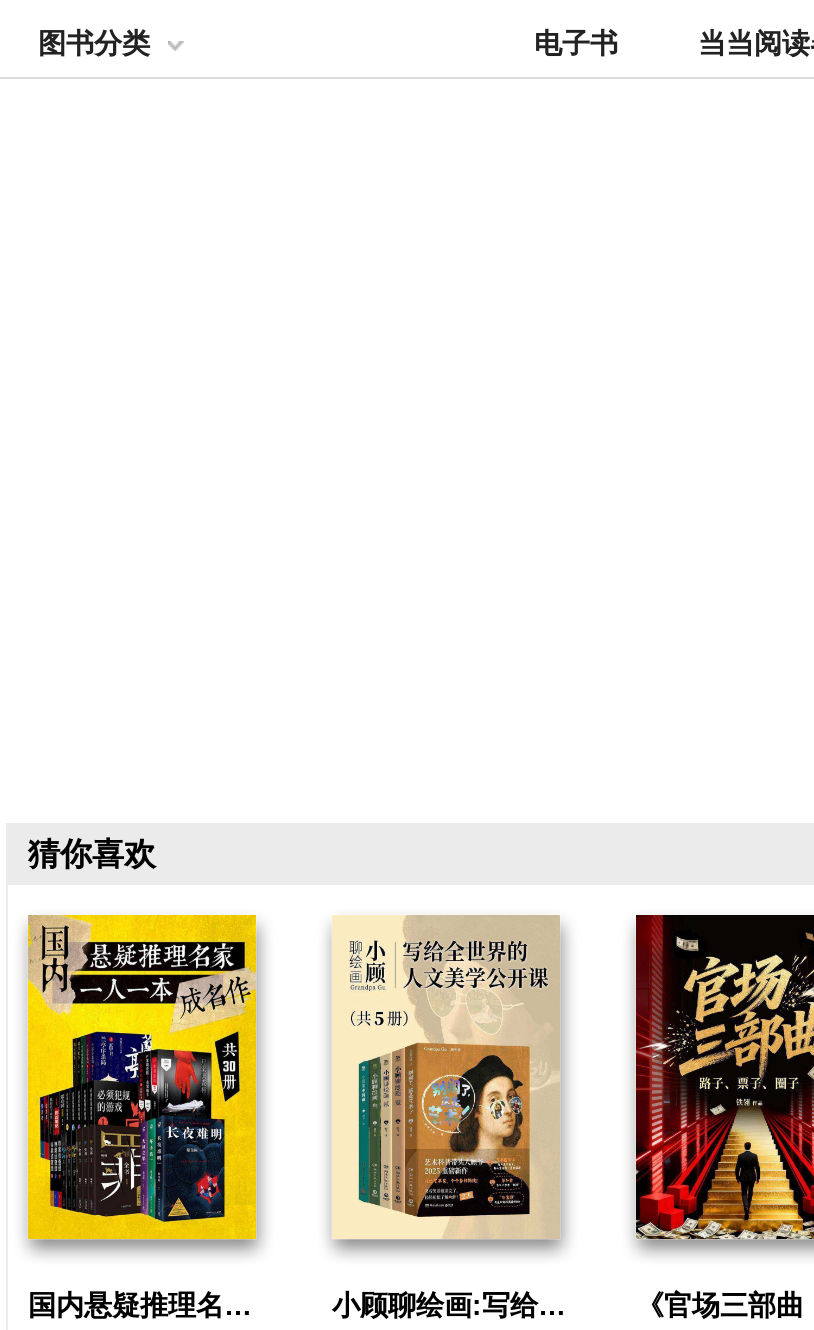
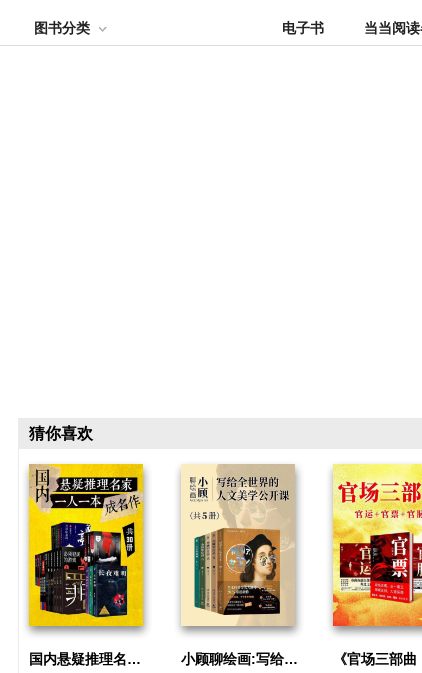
- [image]
+ [image]
